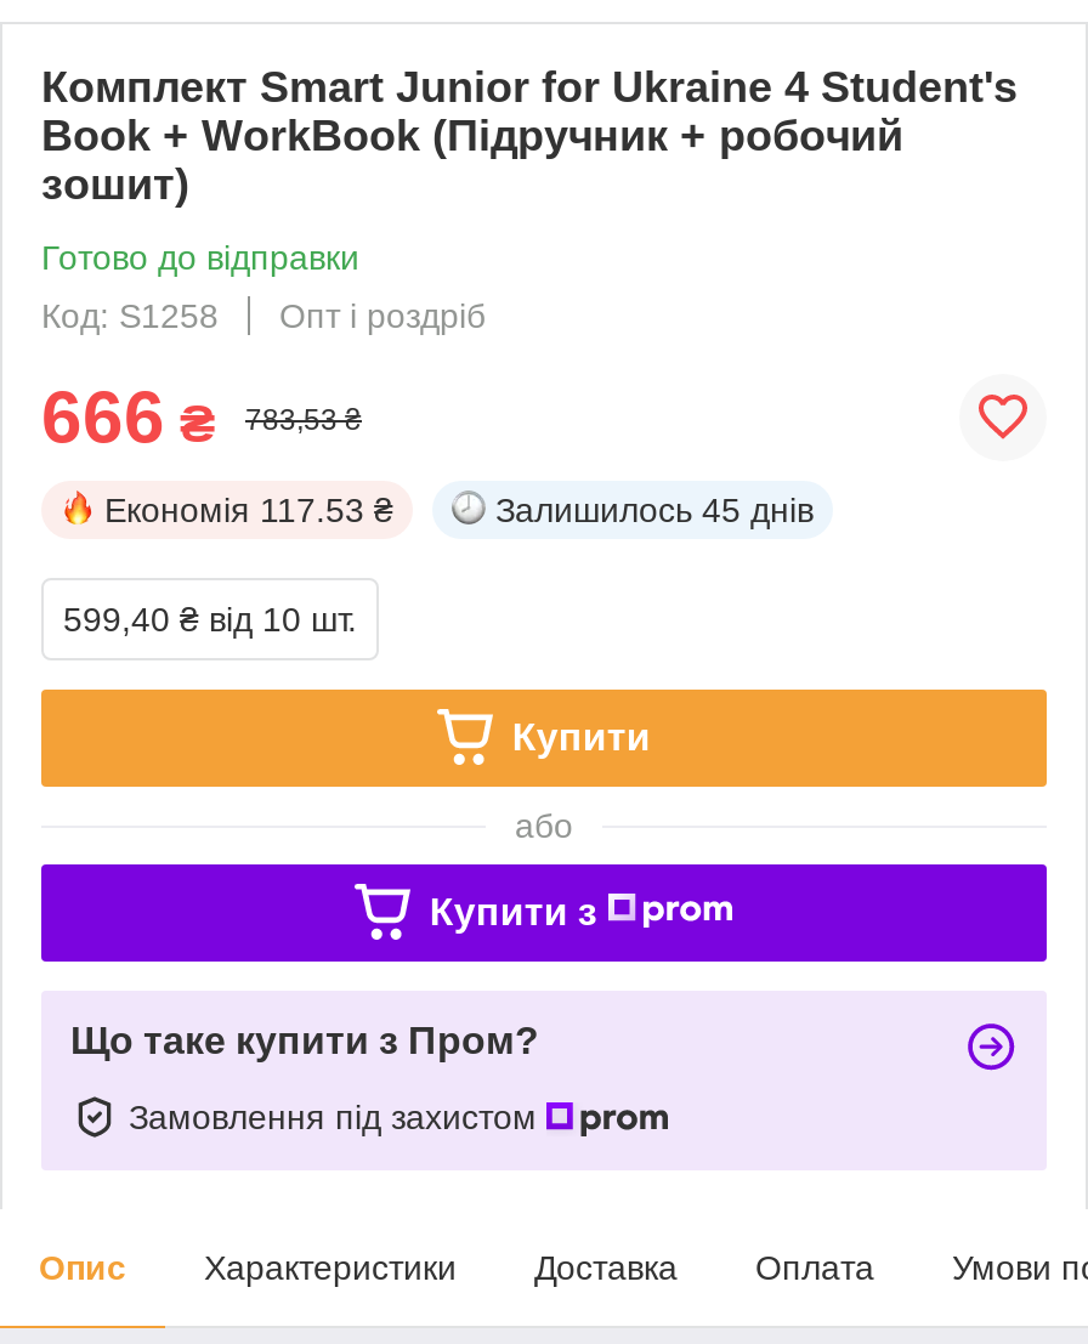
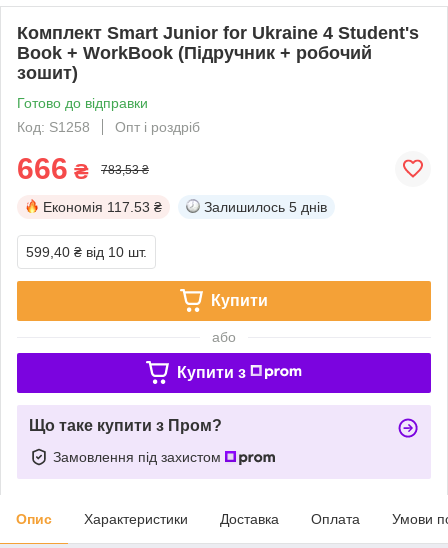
- Залишилось 45 днів
+ Залишилось 5 днів
